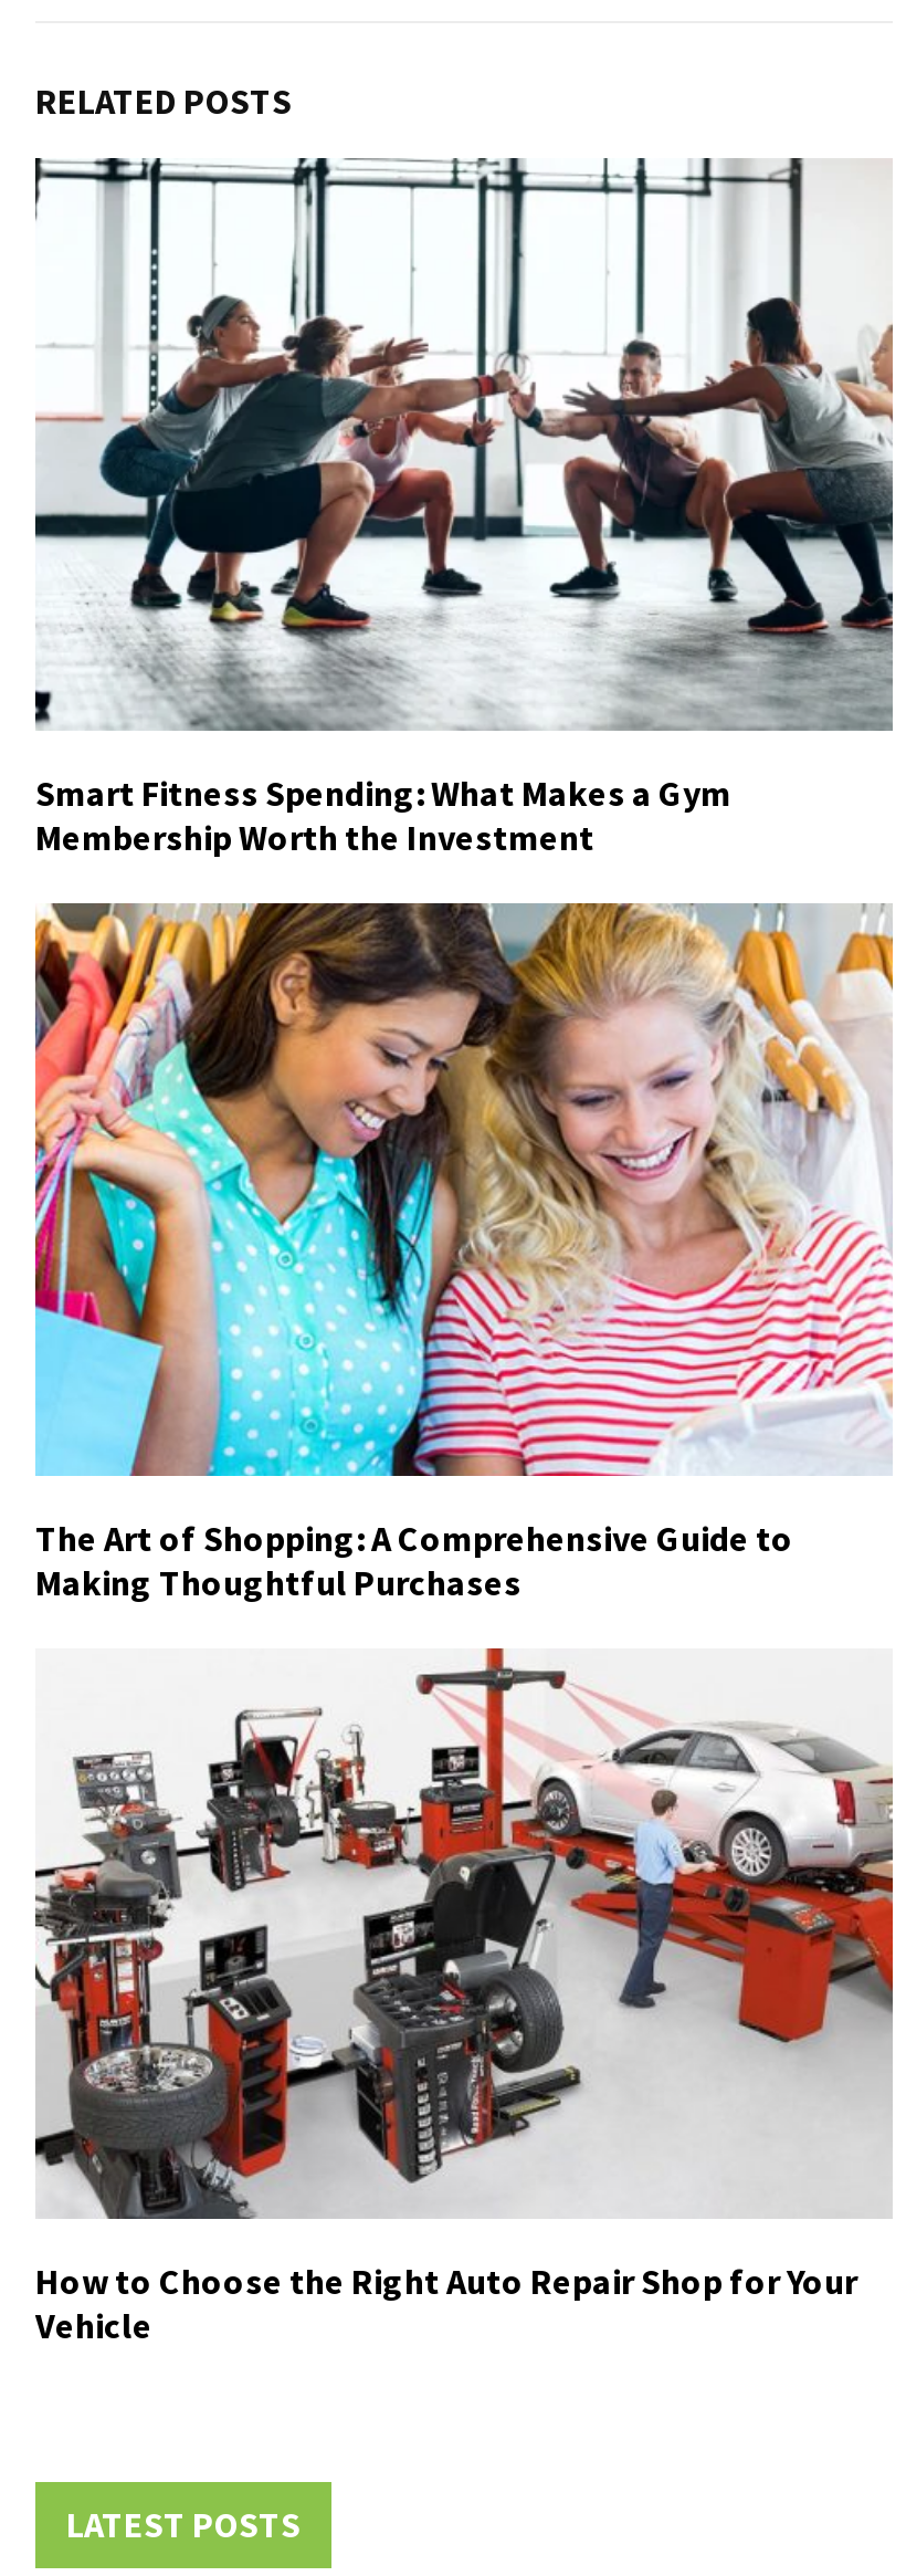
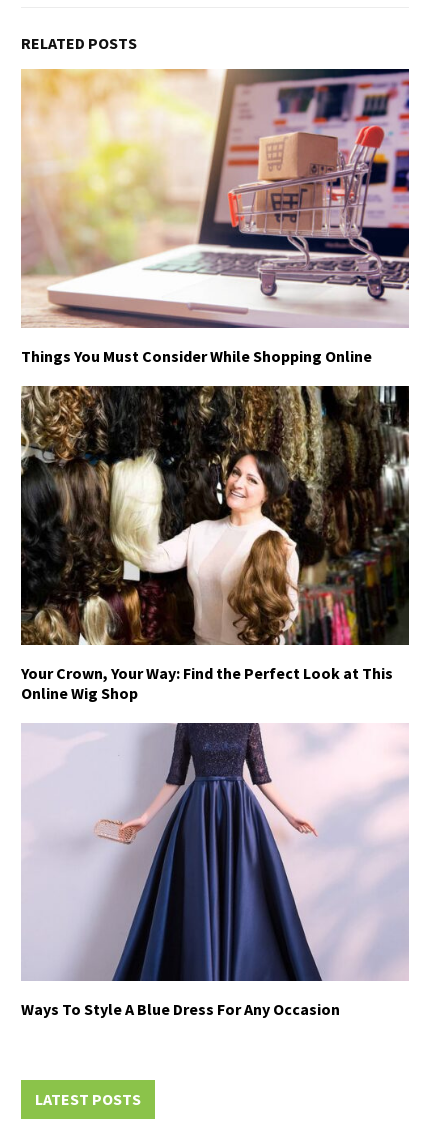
- [image]
- Smart Fitness Spending: What Makes a Gym
- Membership Worth the Investment
+ [image]
+ Things You Must Consider While Shopping Online

- [image]
- The Art of Shopping: A Comprehensive Guide to
- Making Thoughtful Purchases
+ [image]
+ Your Crown, Your Way: Find the Perfect Look at This
+ Online Wig Shop

- [image]
- How to Choose the Right Auto Repair Shop for Your
- Vehicle
+ [image]
+ Ways To Style A Blue Dress For Any Occasion
